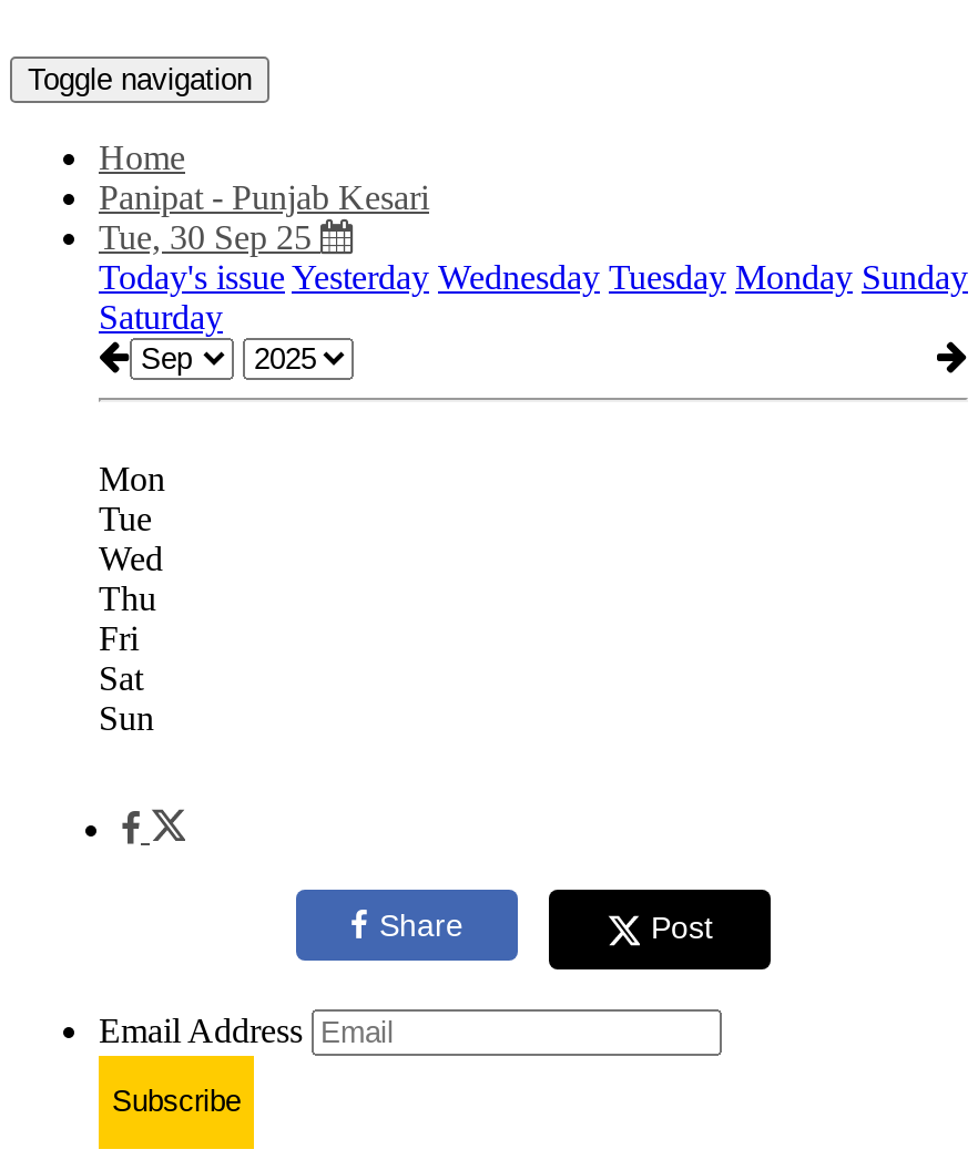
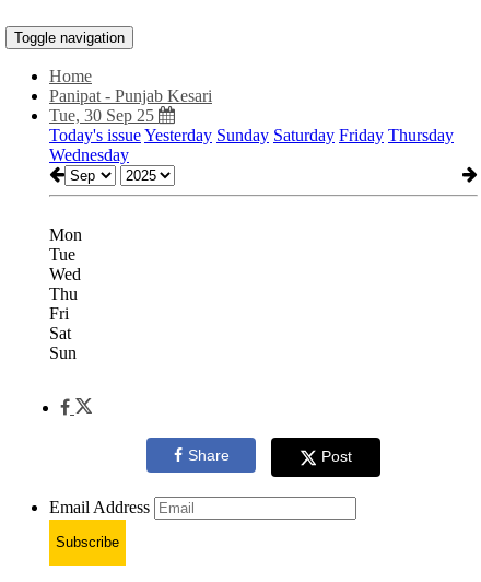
- Today's issue Yesterday Wednesday Tuesday Monday Sunday
- Saturday
+ Today's issue Yesterday Sunday Saturday Friday Thursday
+ Wednesday
